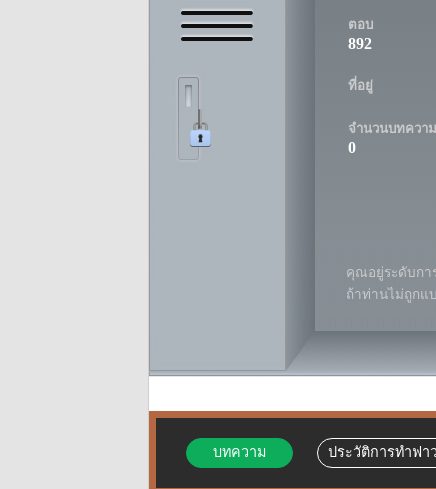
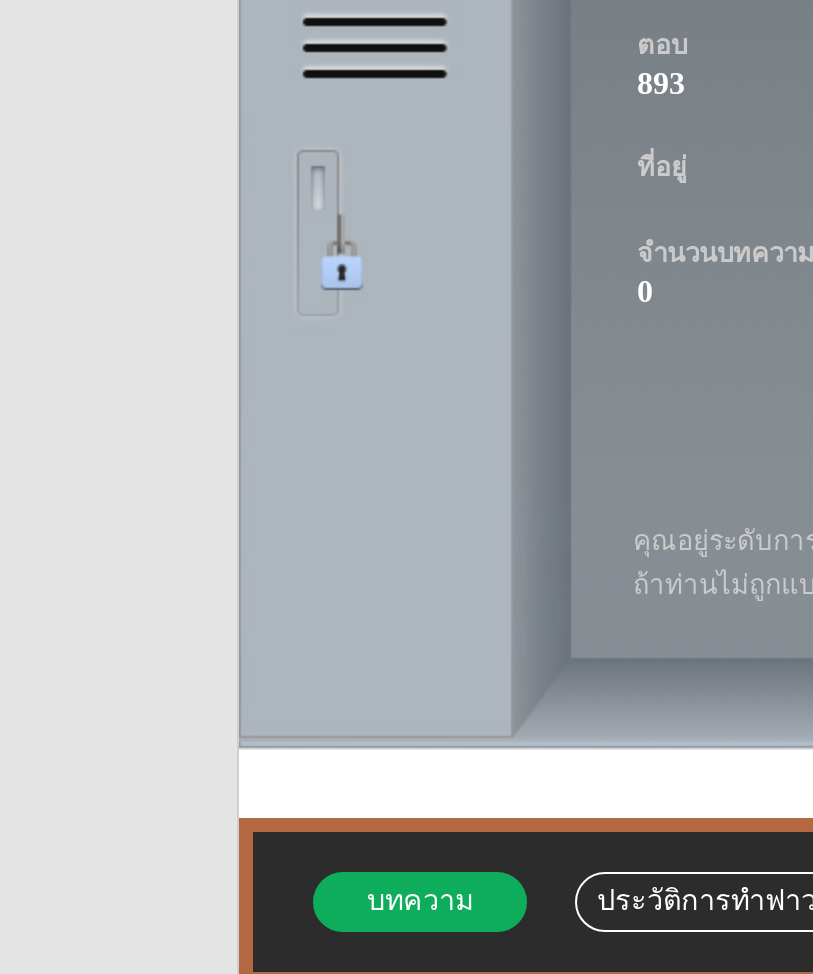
- 892
+ 893
